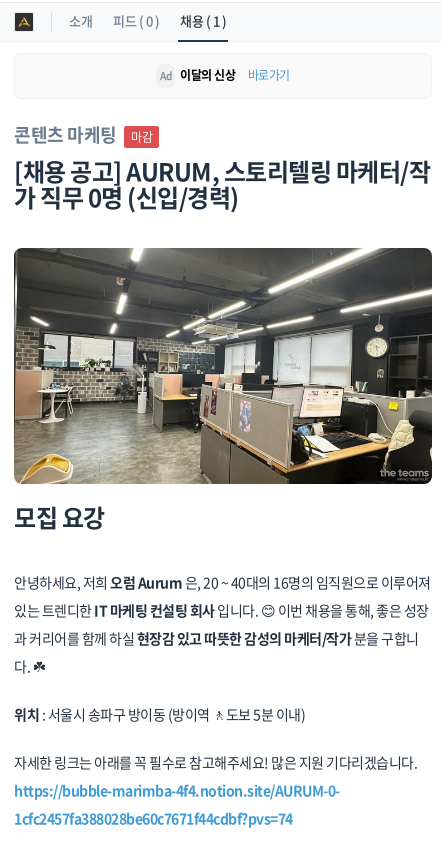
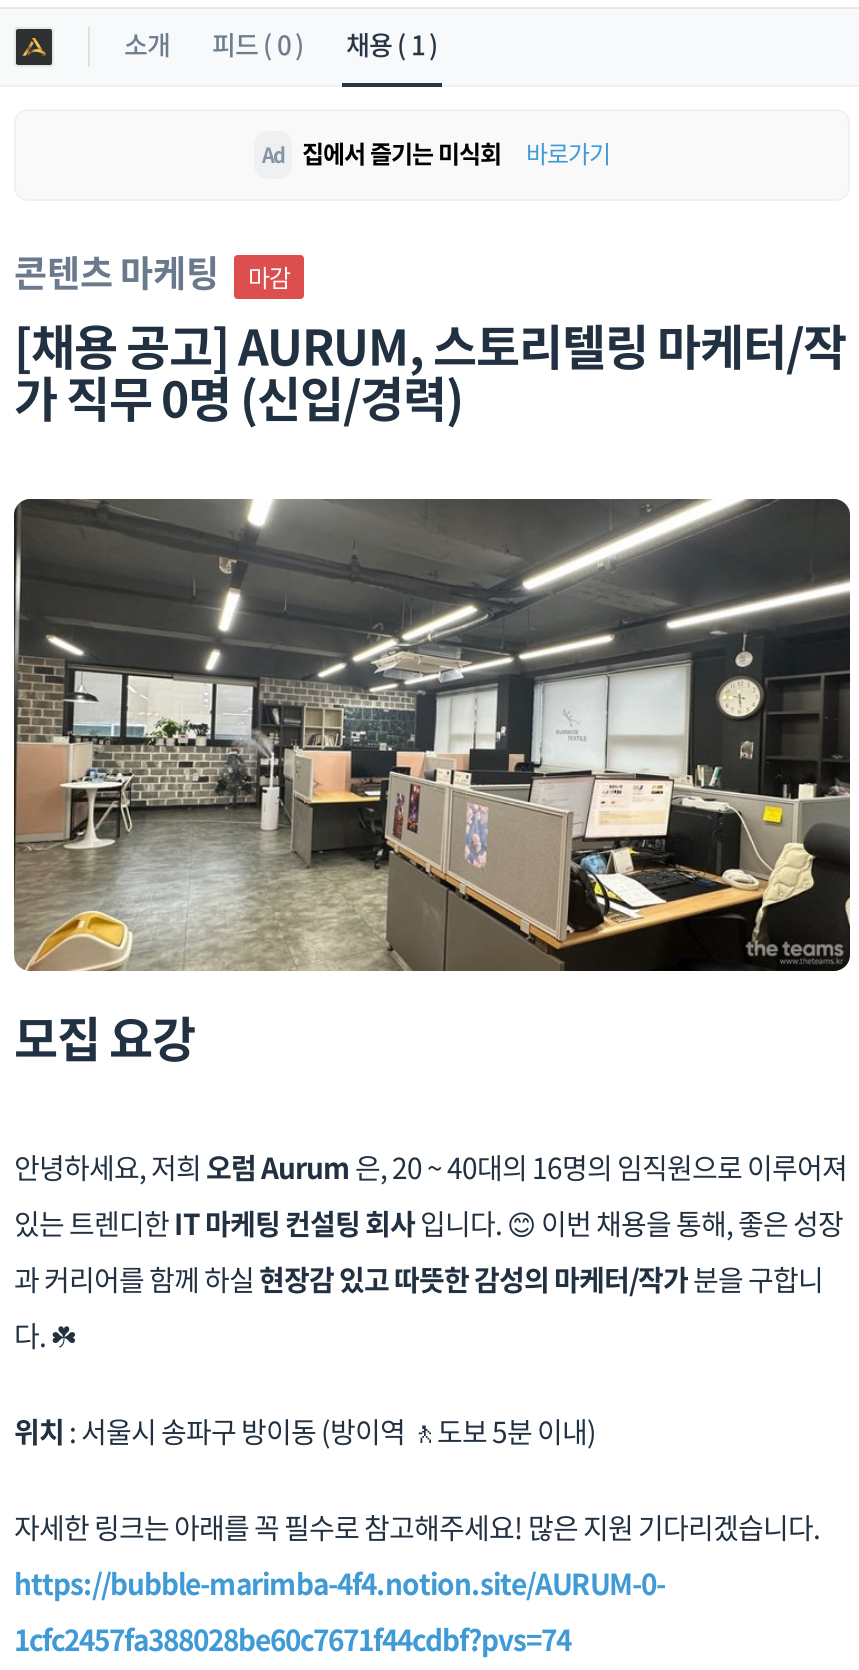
- Ad 이달의 신상 바로가기
+ Ad 집에서 즐기는 미식회 바로가기
